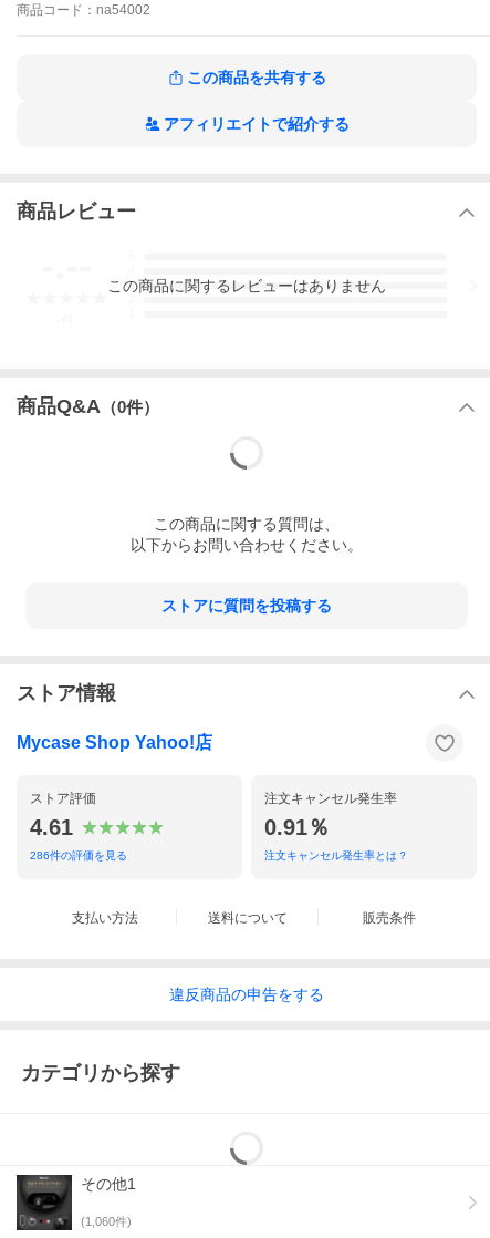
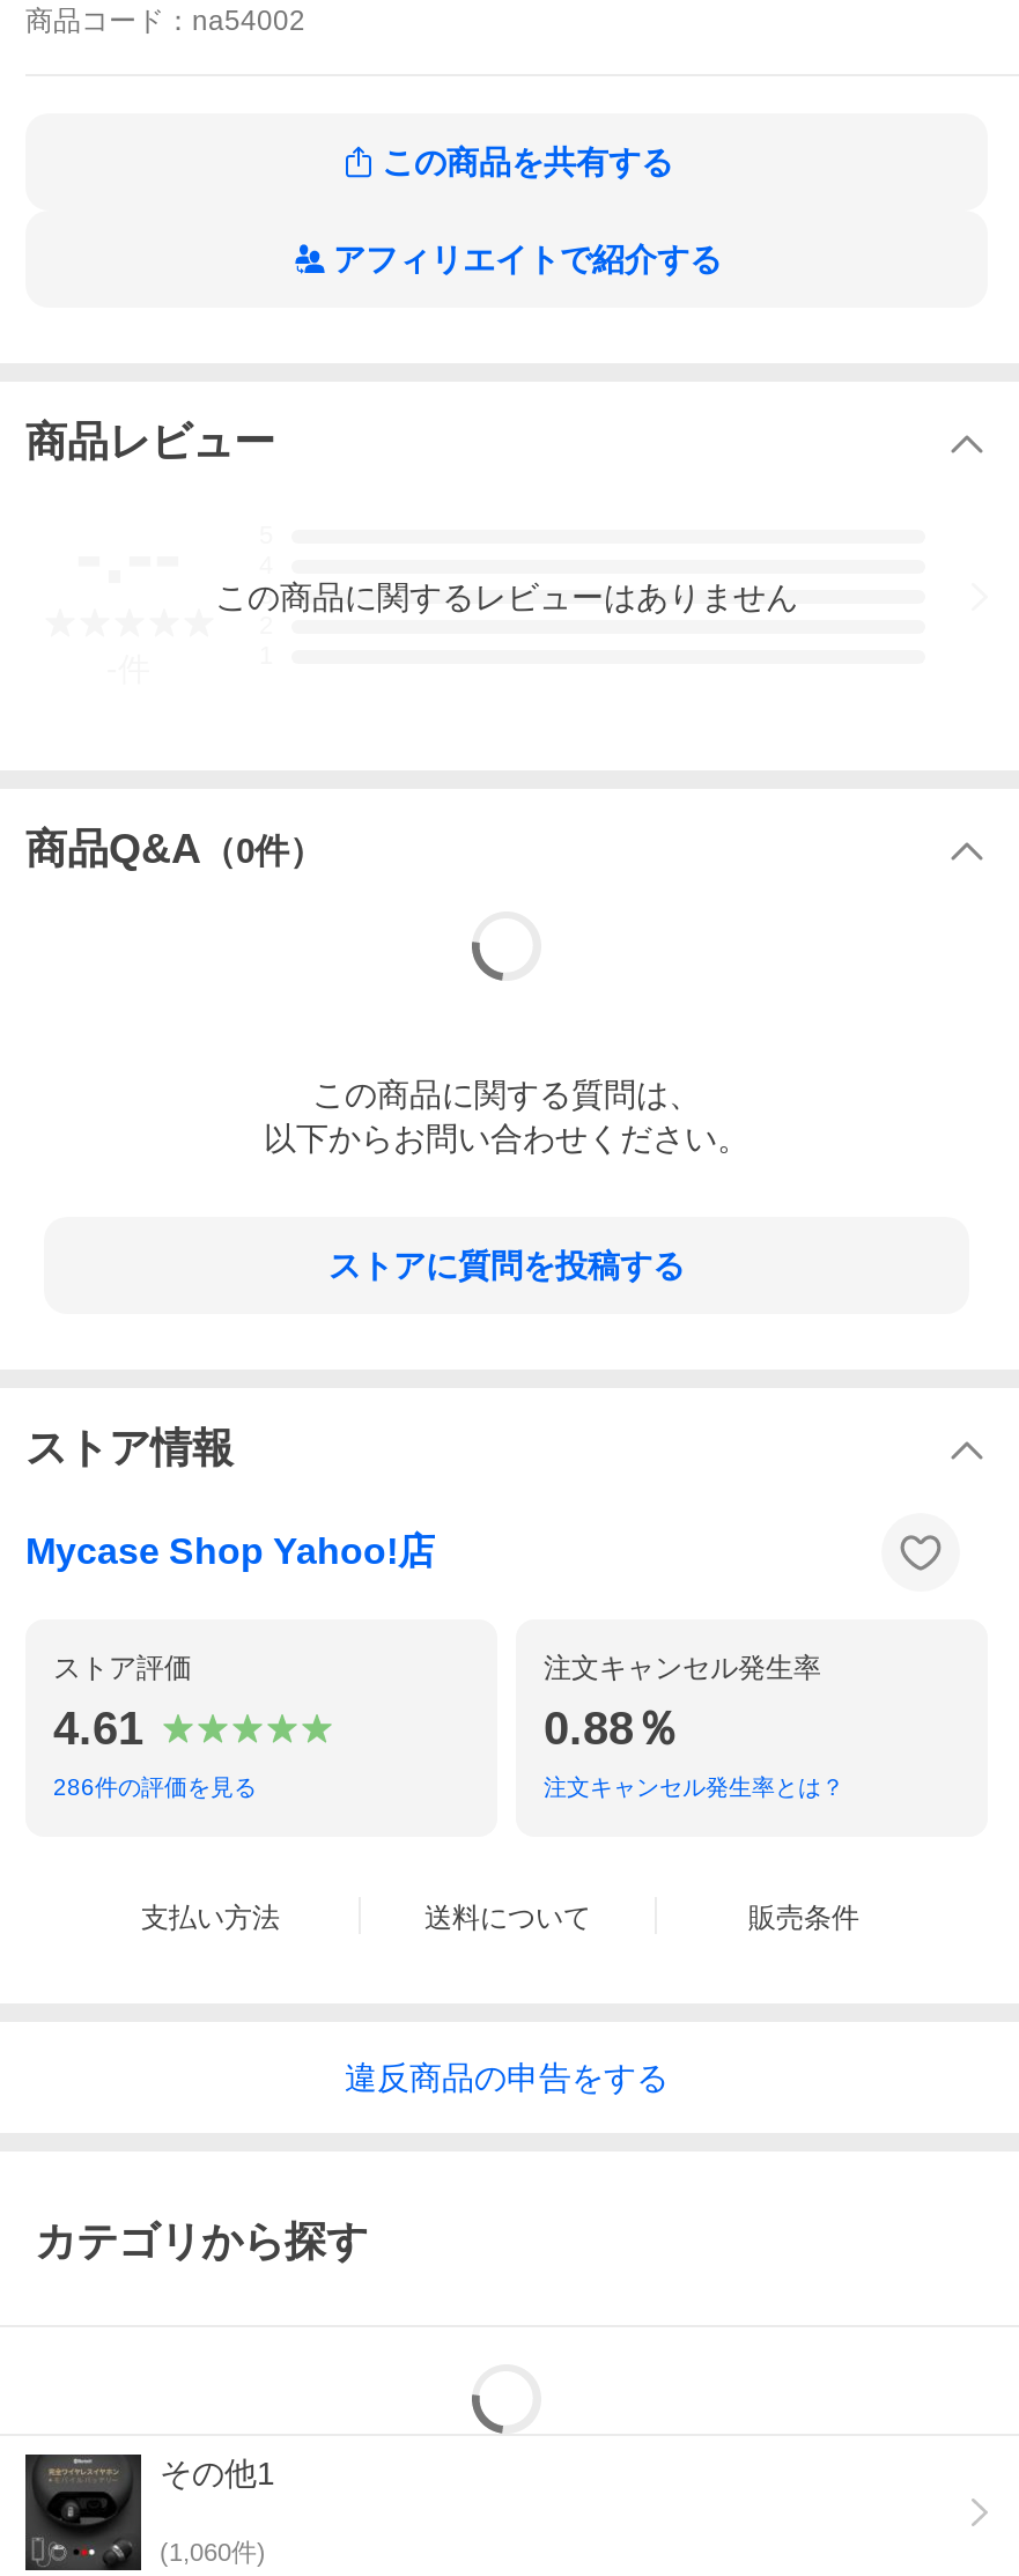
- 0.91％
+ 0.88％
